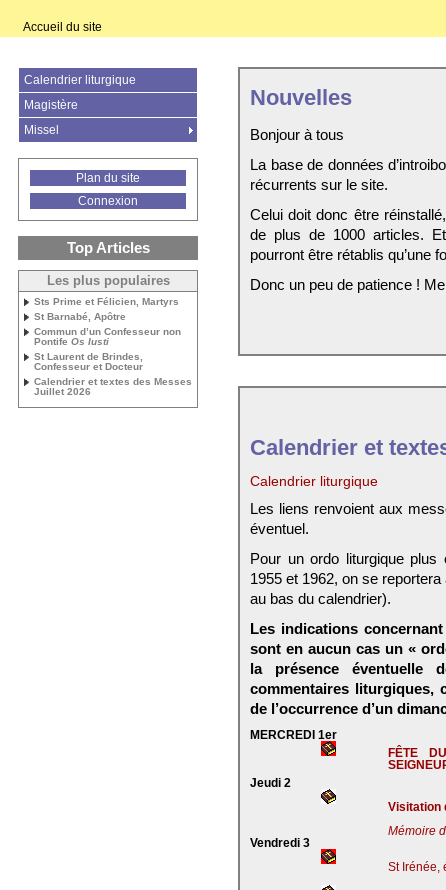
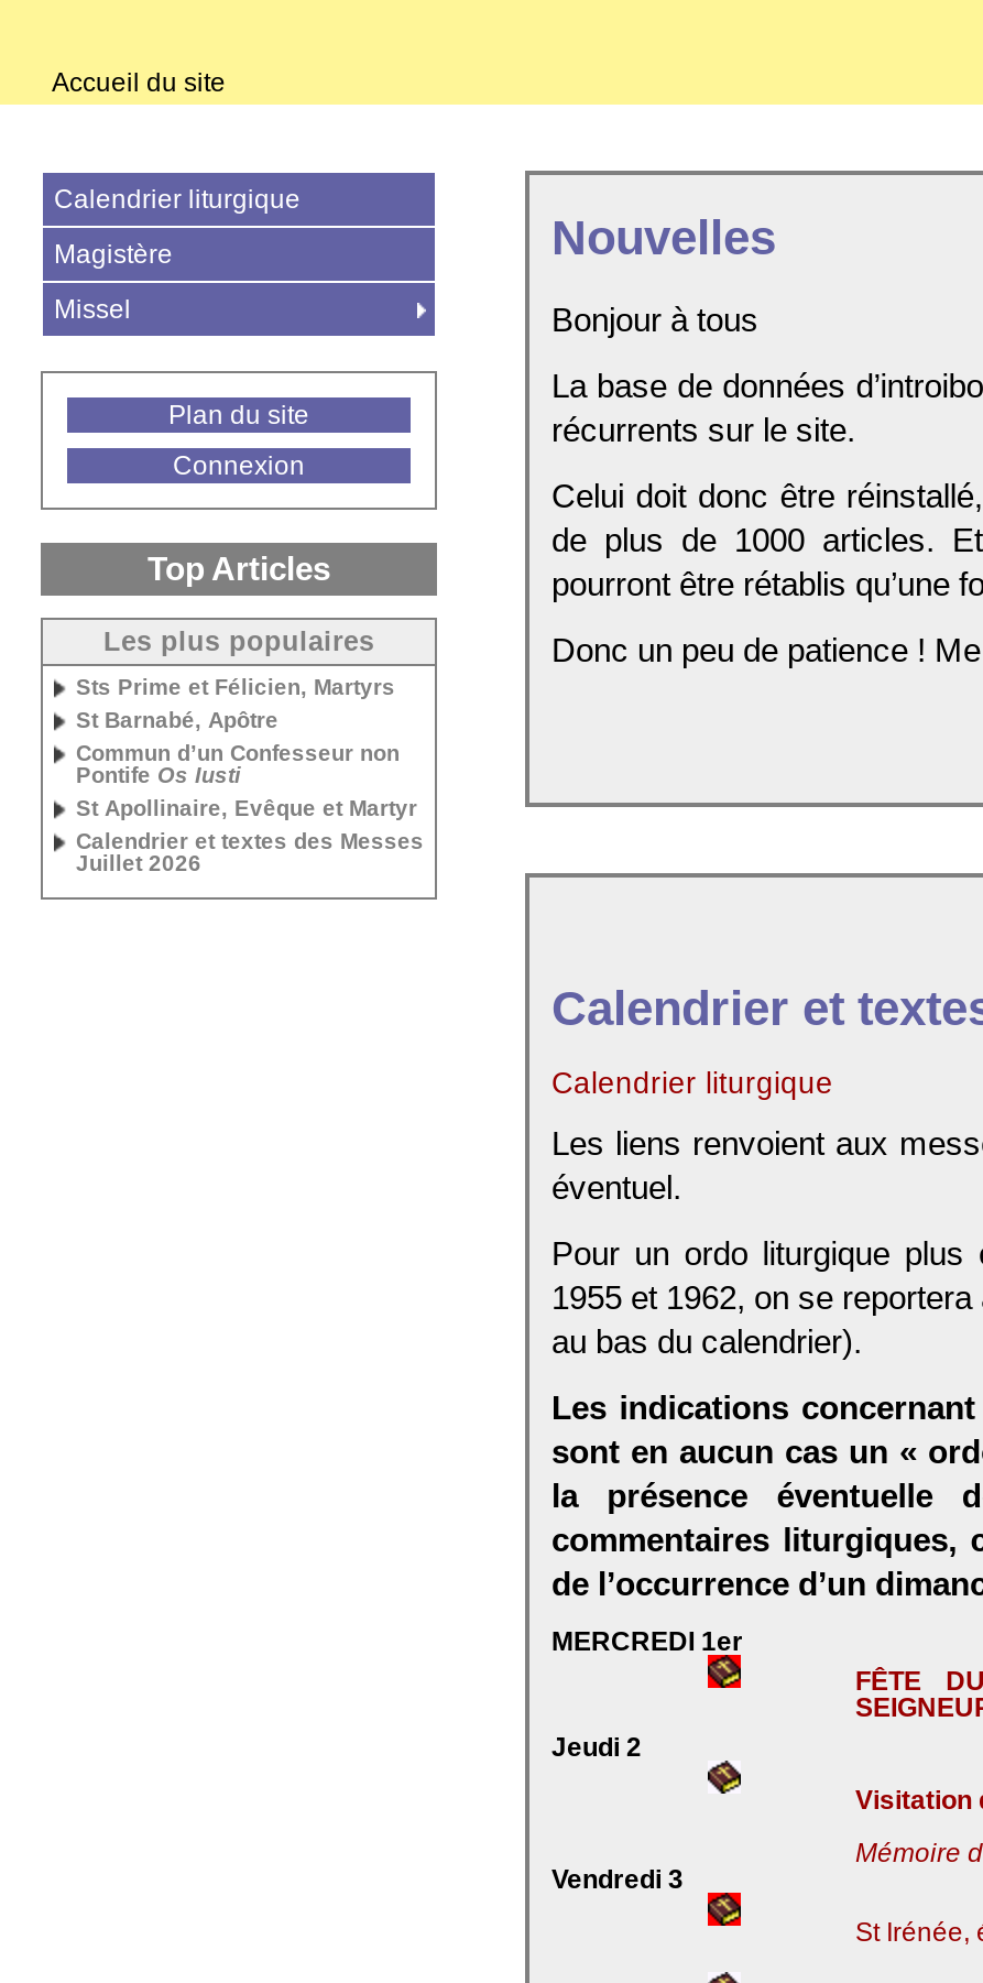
- St Laurent de Brindes,
- Confesseur et Docteur
+ St Apollinaire, Evêque et Martyr
